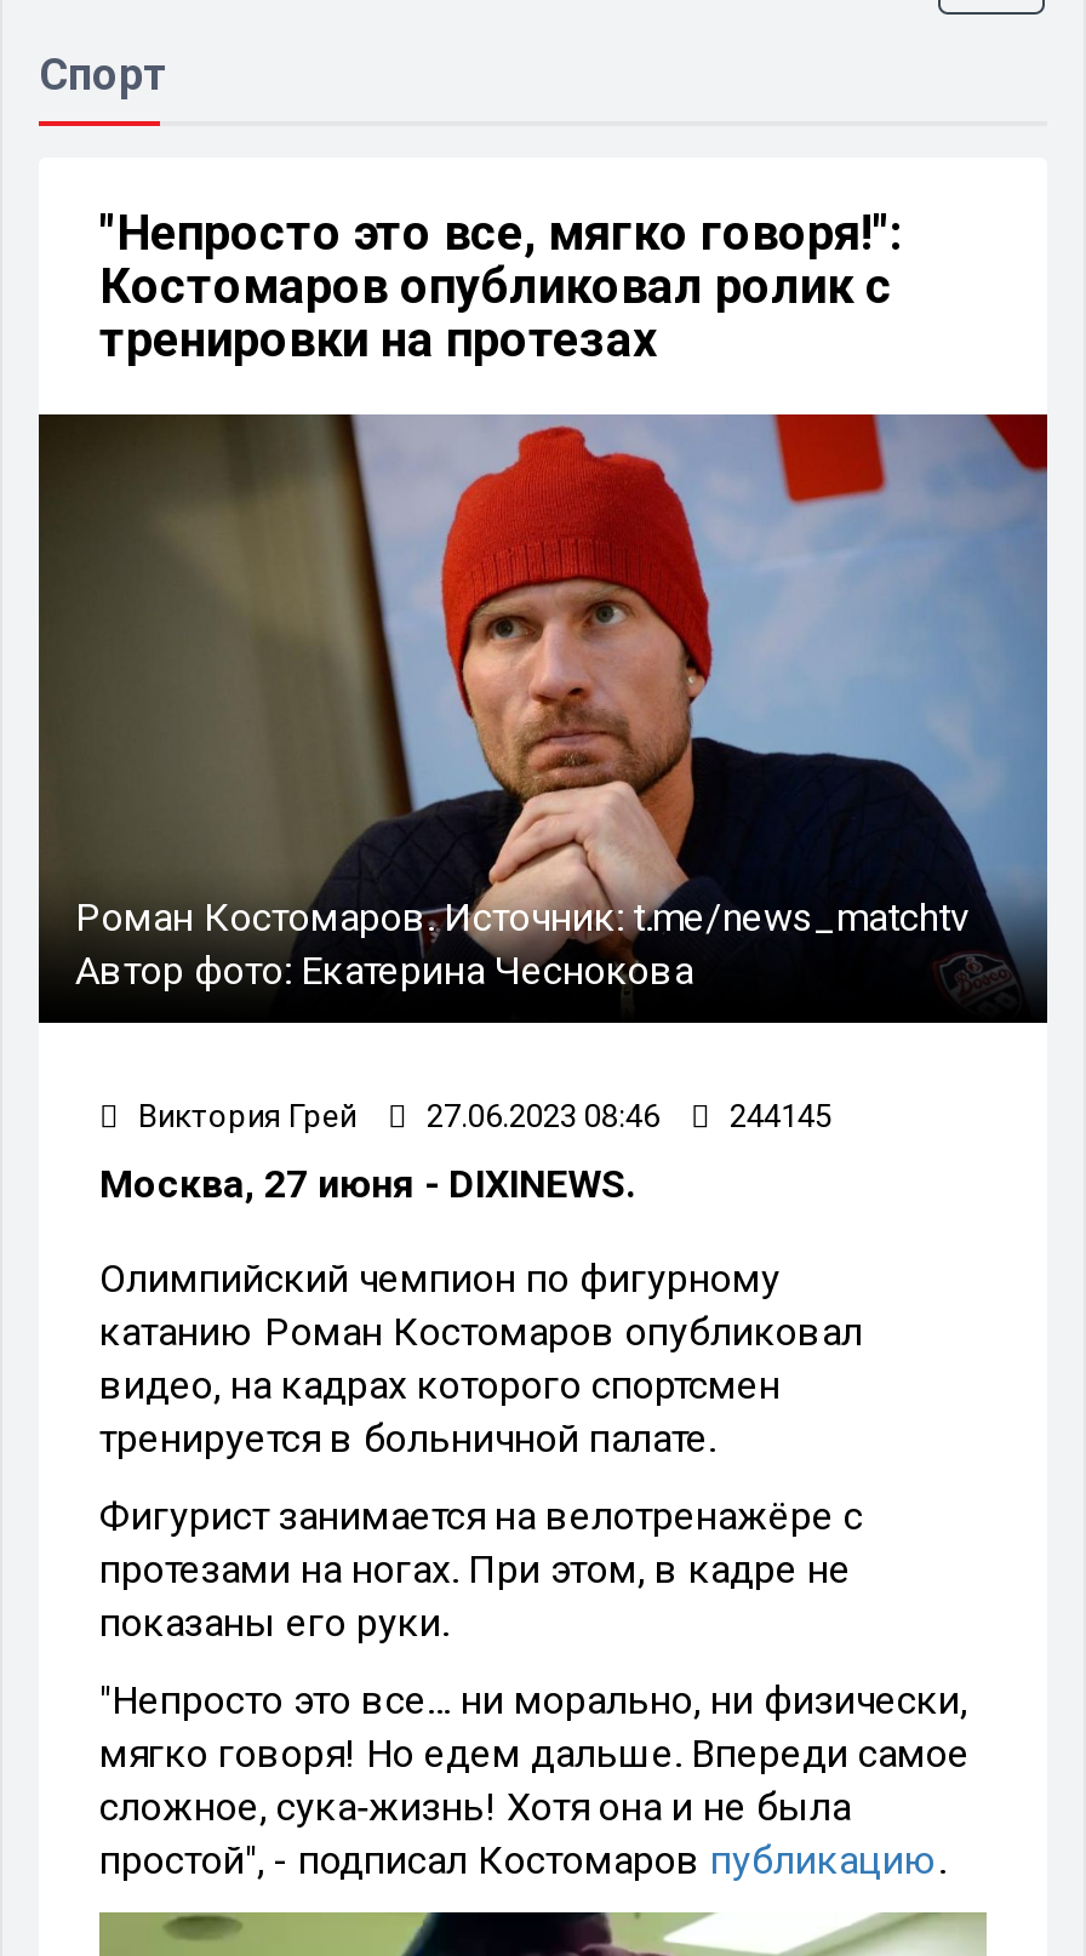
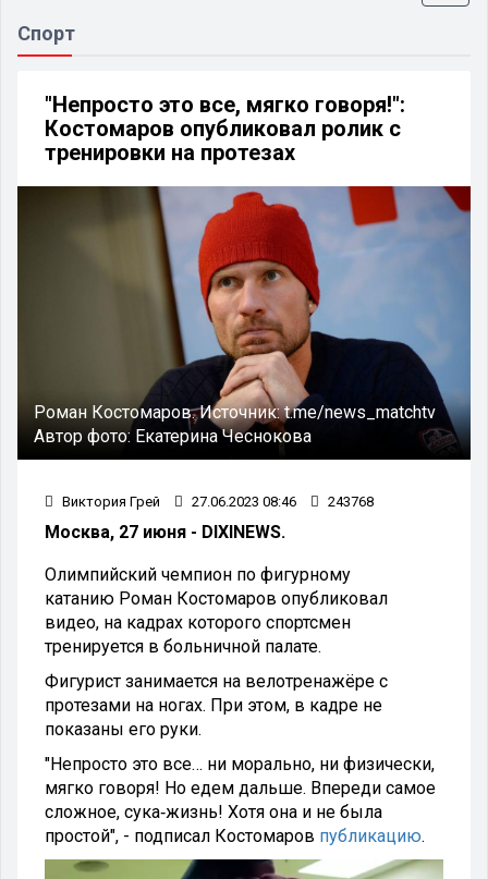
- Виктория Грей 27.06.2023 08:46 244145
+ Виктория Грей 27.06.2023 08:46 243768
